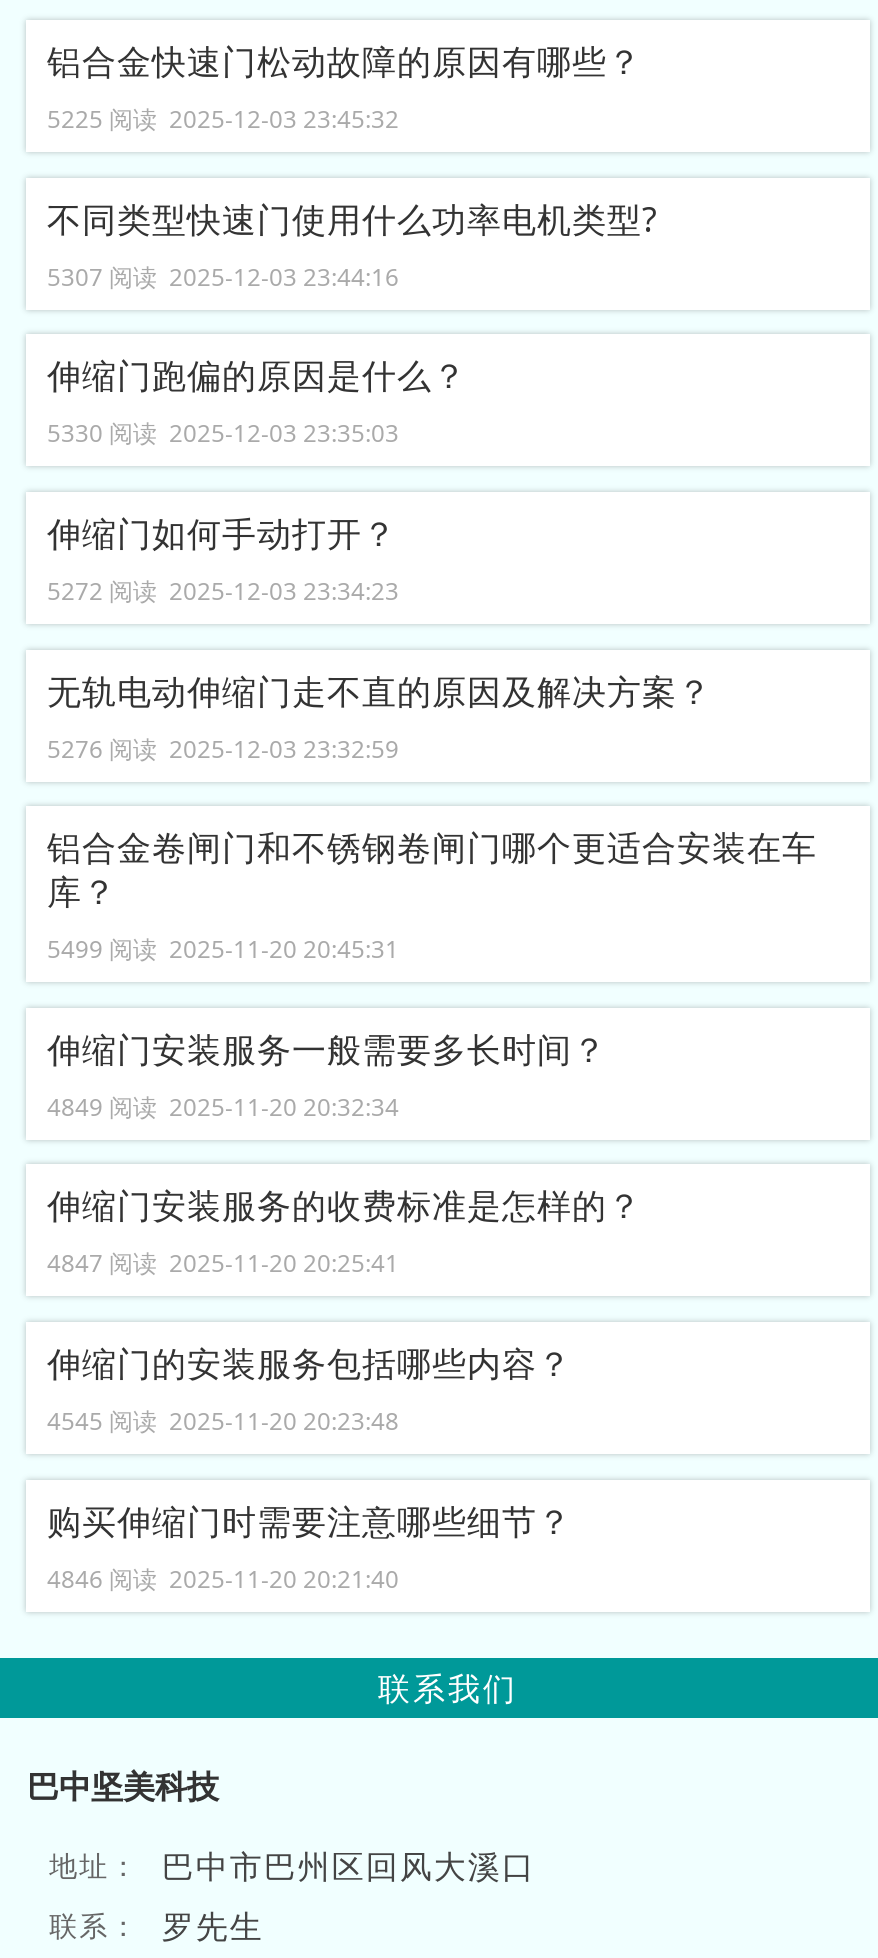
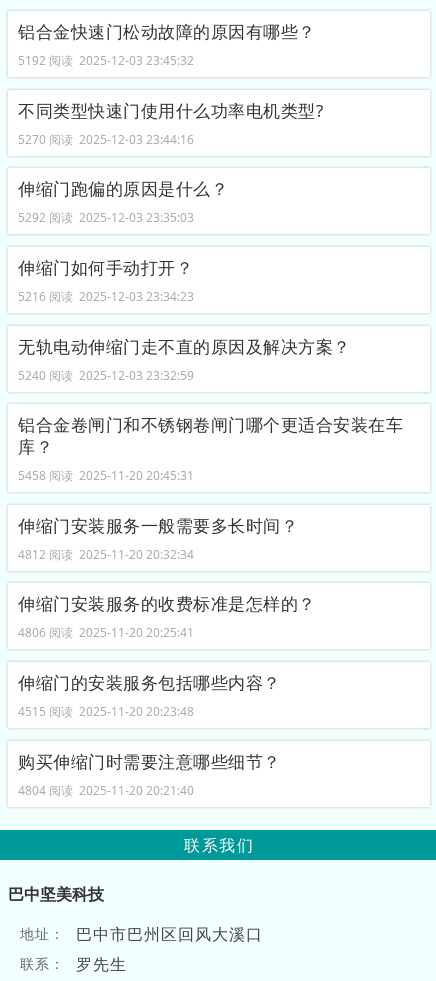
- 5225 阅读 2025-12-03 23:45:32
+ 5192 阅读 2025-12-03 23:45:32

- 5307 阅读 2025-12-03 23:44:16
+ 5270 阅读 2025-12-03 23:44:16

- 5330 阅读 2025-12-03 23:35:03
+ 5292 阅读 2025-12-03 23:35:03

- 5272 阅读 2025-12-03 23:34:23
+ 5216 阅读 2025-12-03 23:34:23

- 5276 阅读 2025-12-03 23:32:59
+ 5240 阅读 2025-12-03 23:32:59

- 5499 阅读 2025-11-20 20:45:31
+ 5458 阅读 2025-11-20 20:45:31

- 4849 阅读 2025-11-20 20:32:34
+ 4812 阅读 2025-11-20 20:32:34

- 4847 阅读 2025-11-20 20:25:41
+ 4806 阅读 2025-11-20 20:25:41

- 4545 阅读 2025-11-20 20:23:48
+ 4515 阅读 2025-11-20 20:23:48

- 4846 阅读 2025-11-20 20:21:40
+ 4804 阅读 2025-11-20 20:21:40
